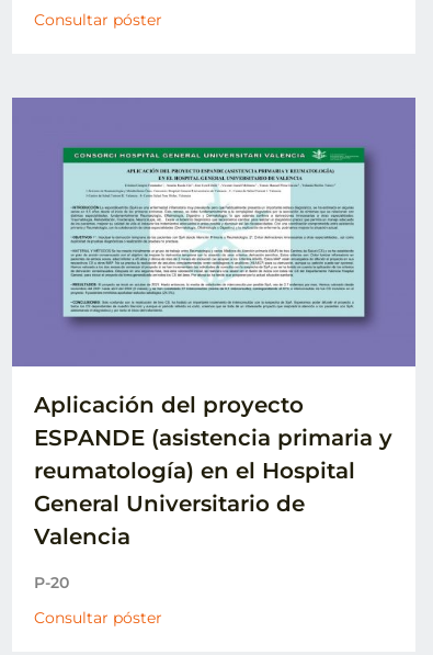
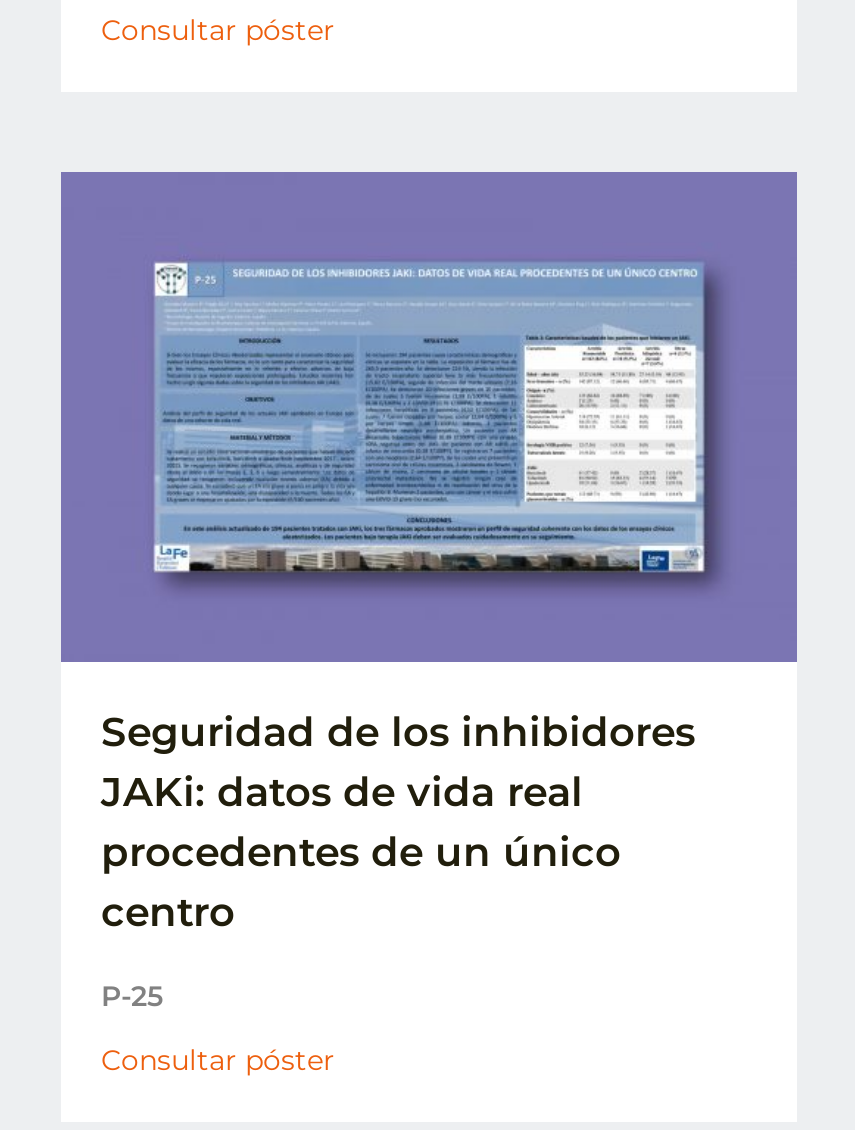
- [image]
+ [image]

- Aplicación del proyecto
- ESPANDE (asistencia primaria y
- reumatología) en el Hospital
- General Universitario de
- Valencia
+ Seguridad de los inhibidores
+ JAKi: datos de vida real
+ procedentes de un único
+ centro

- P-20
+ P-25
